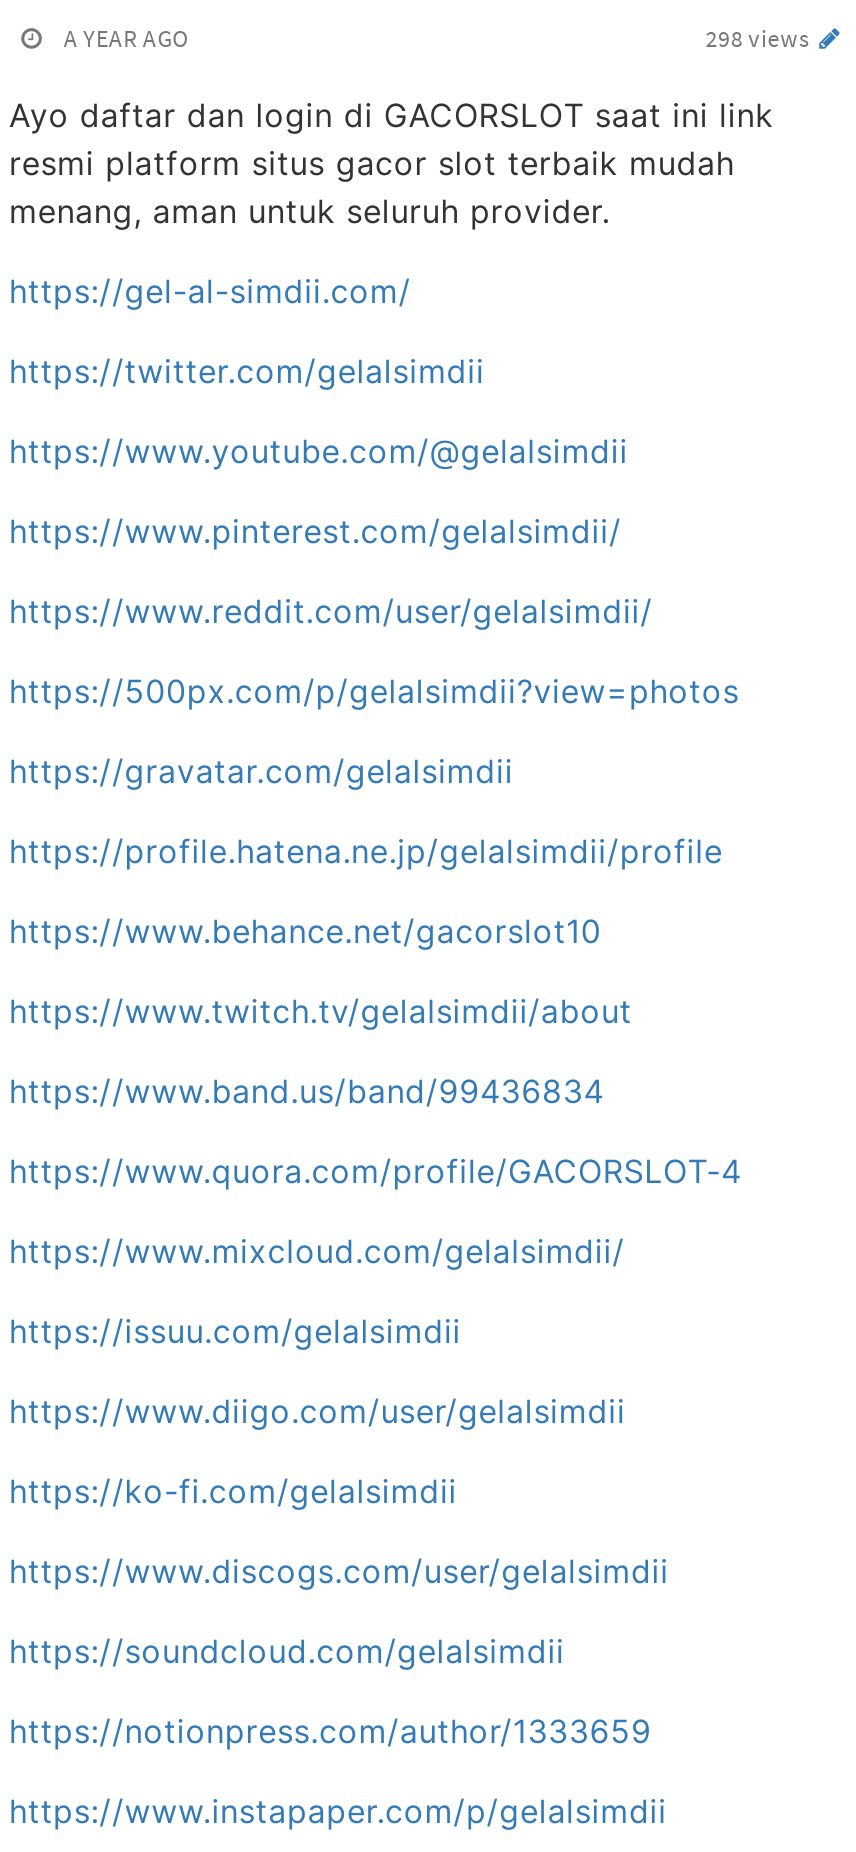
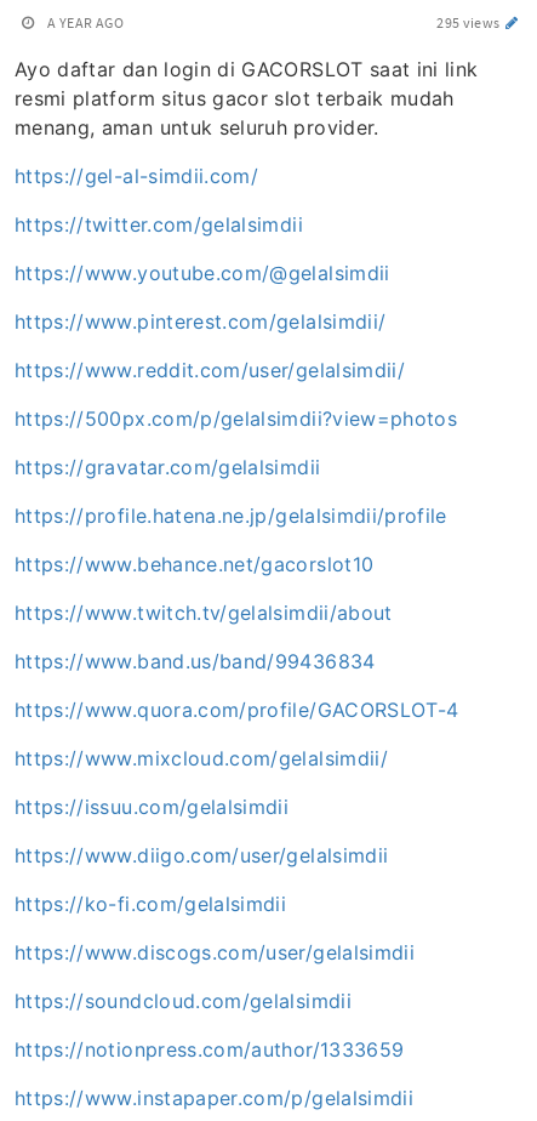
- 298 views
+ 295 views
